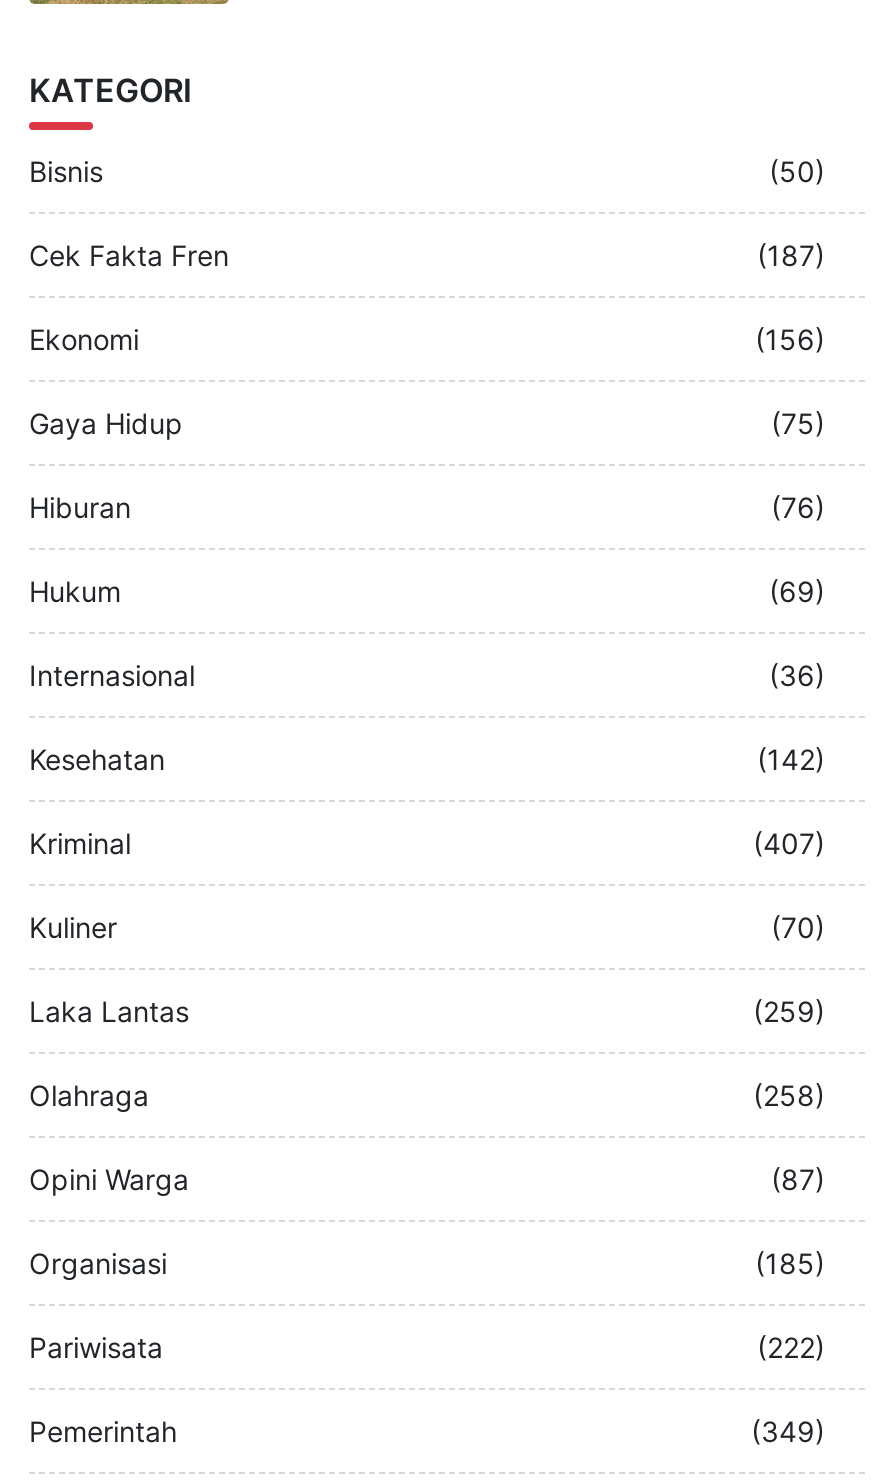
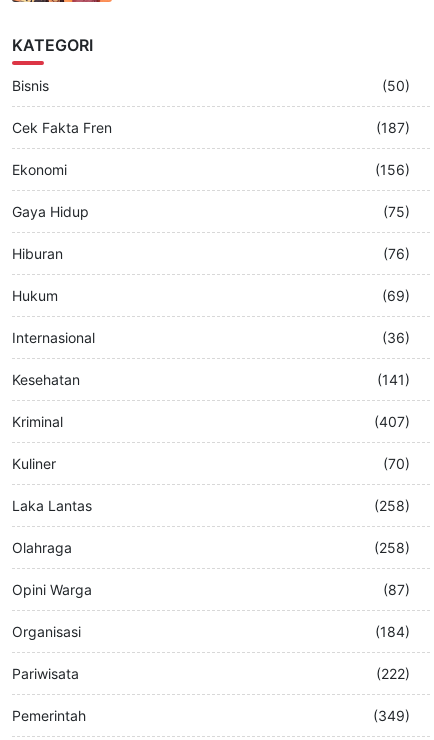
- (142)
+ (141)

- (259)
+ (258)

- (185)
+ (184)
